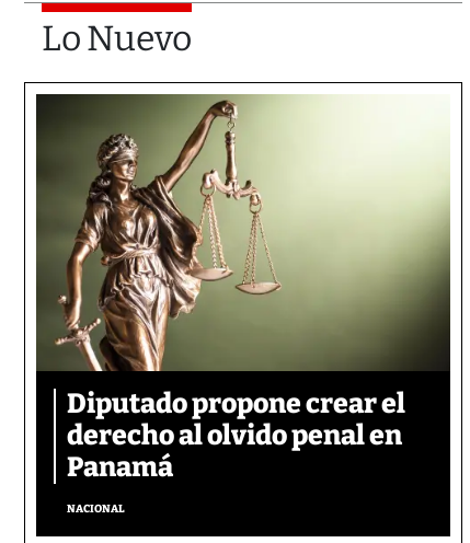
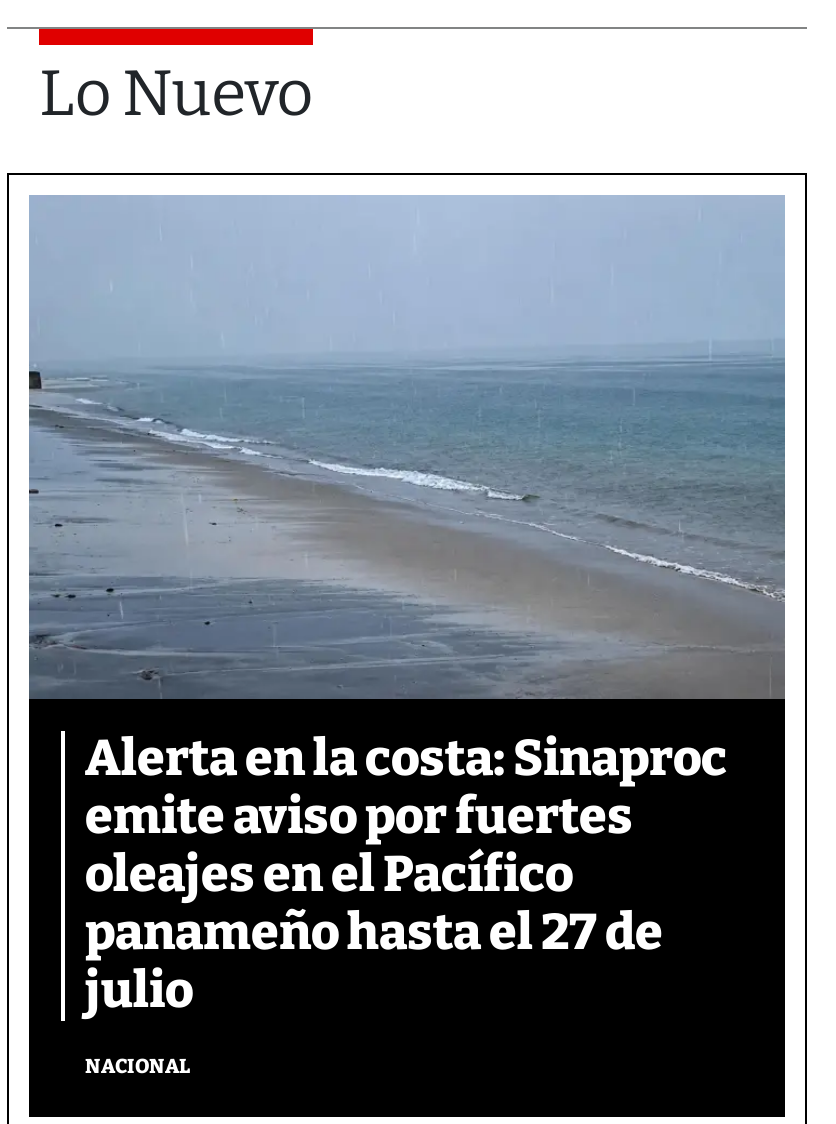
- [image]
- Diputado propone crear el
- derecho al olvido penal en
- Panamá
+ [image]
+ Alerta en la costa: Sinaproc
+ emite aviso por fuertes
+ oleajes en el Pacífico
+ panameño hasta el 27 de
+ julio
